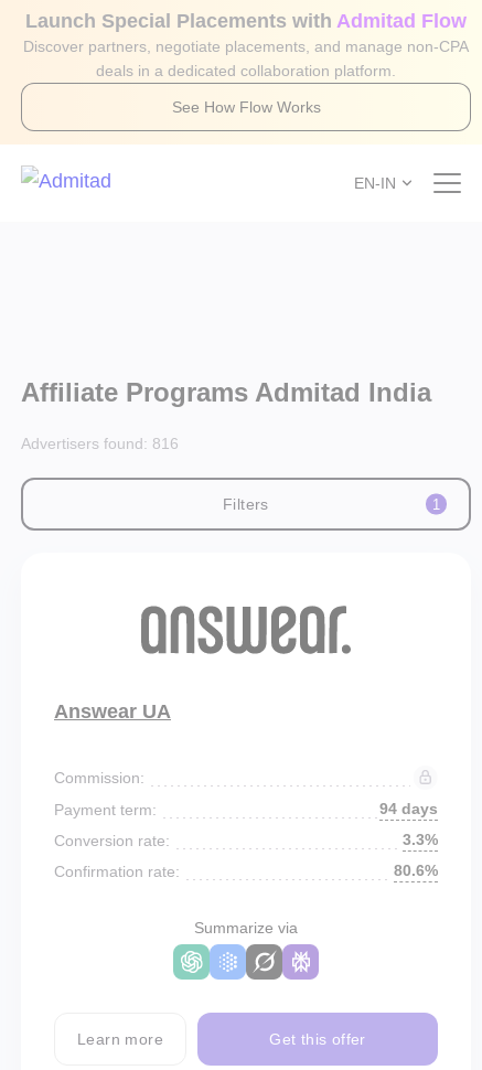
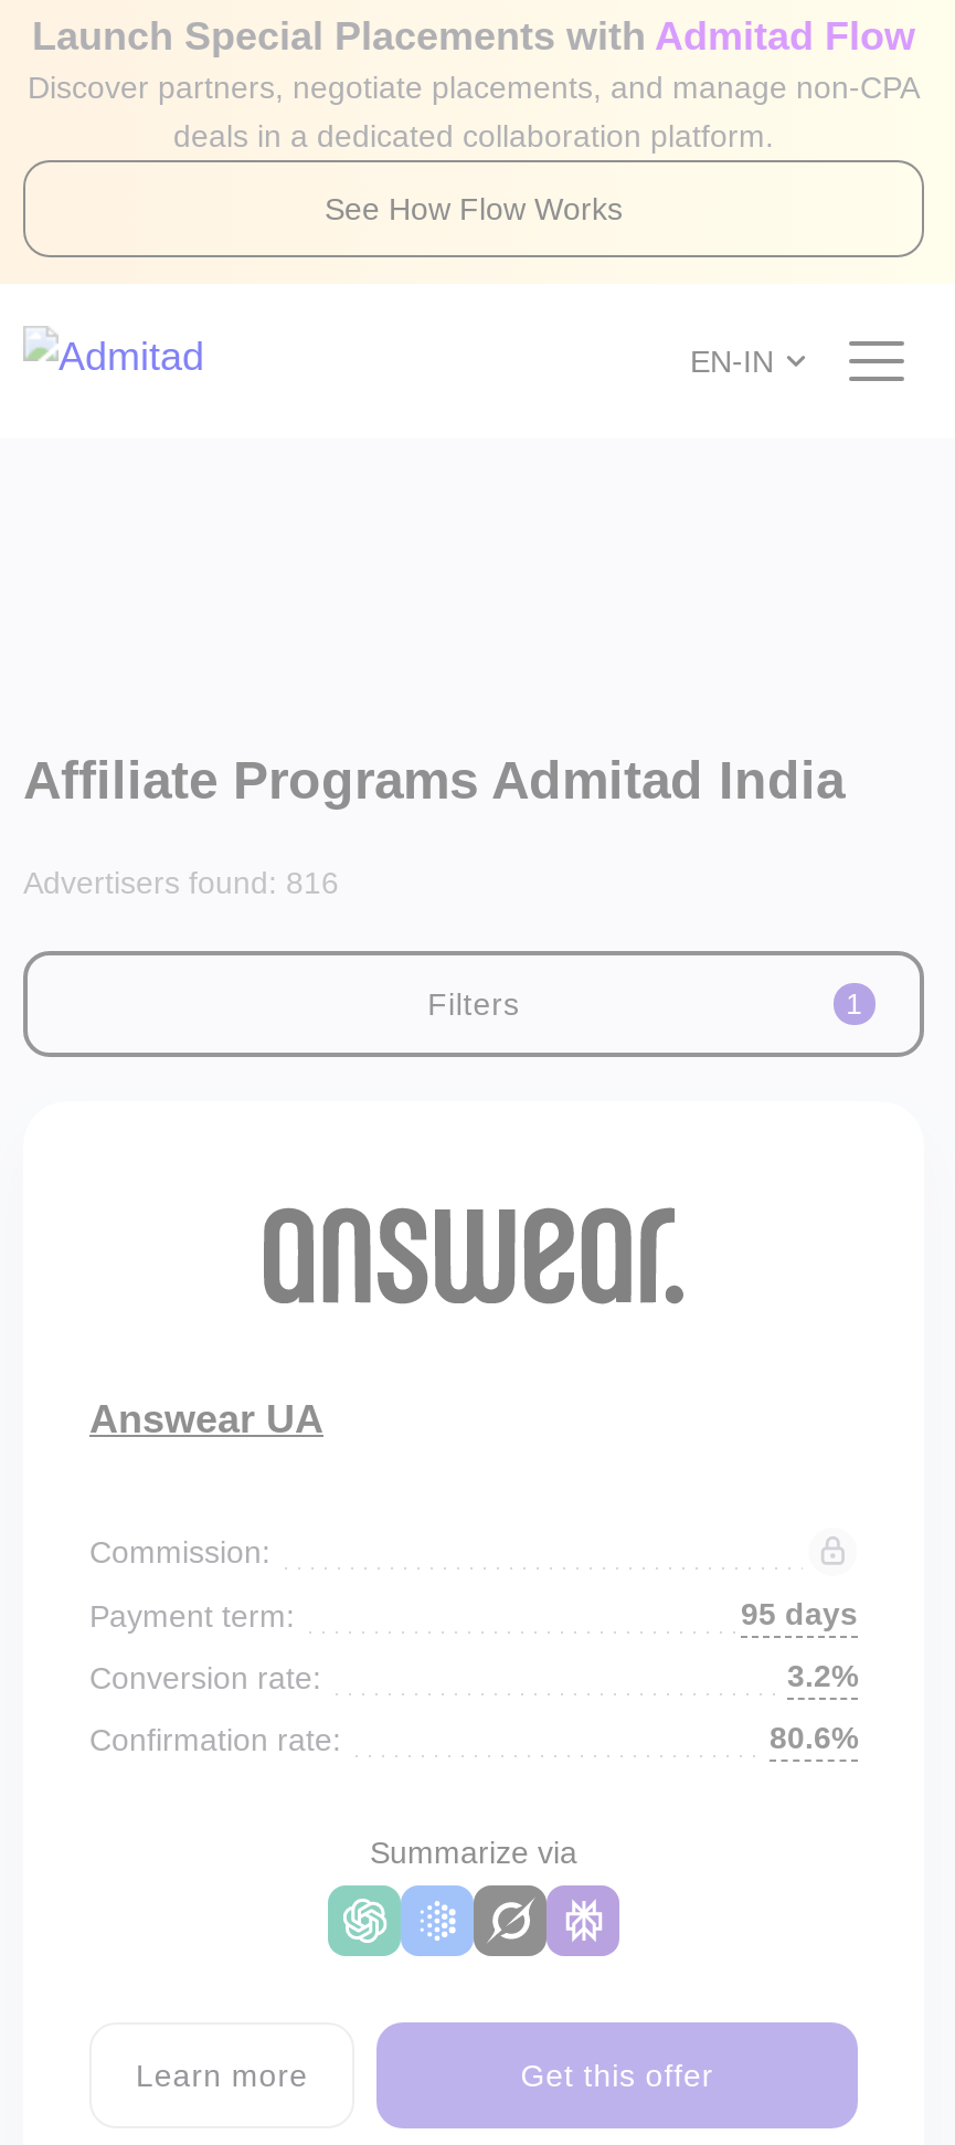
- 94 days
+ 95 days

- 3.3%
+ 3.2%
